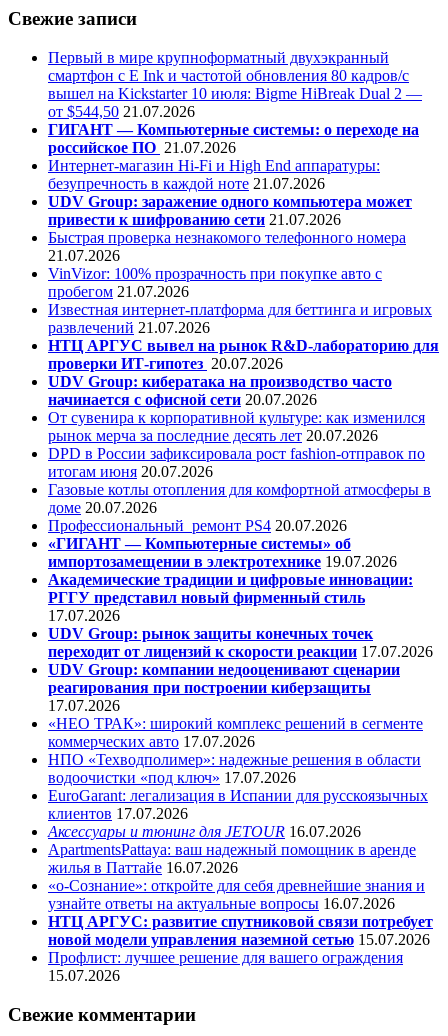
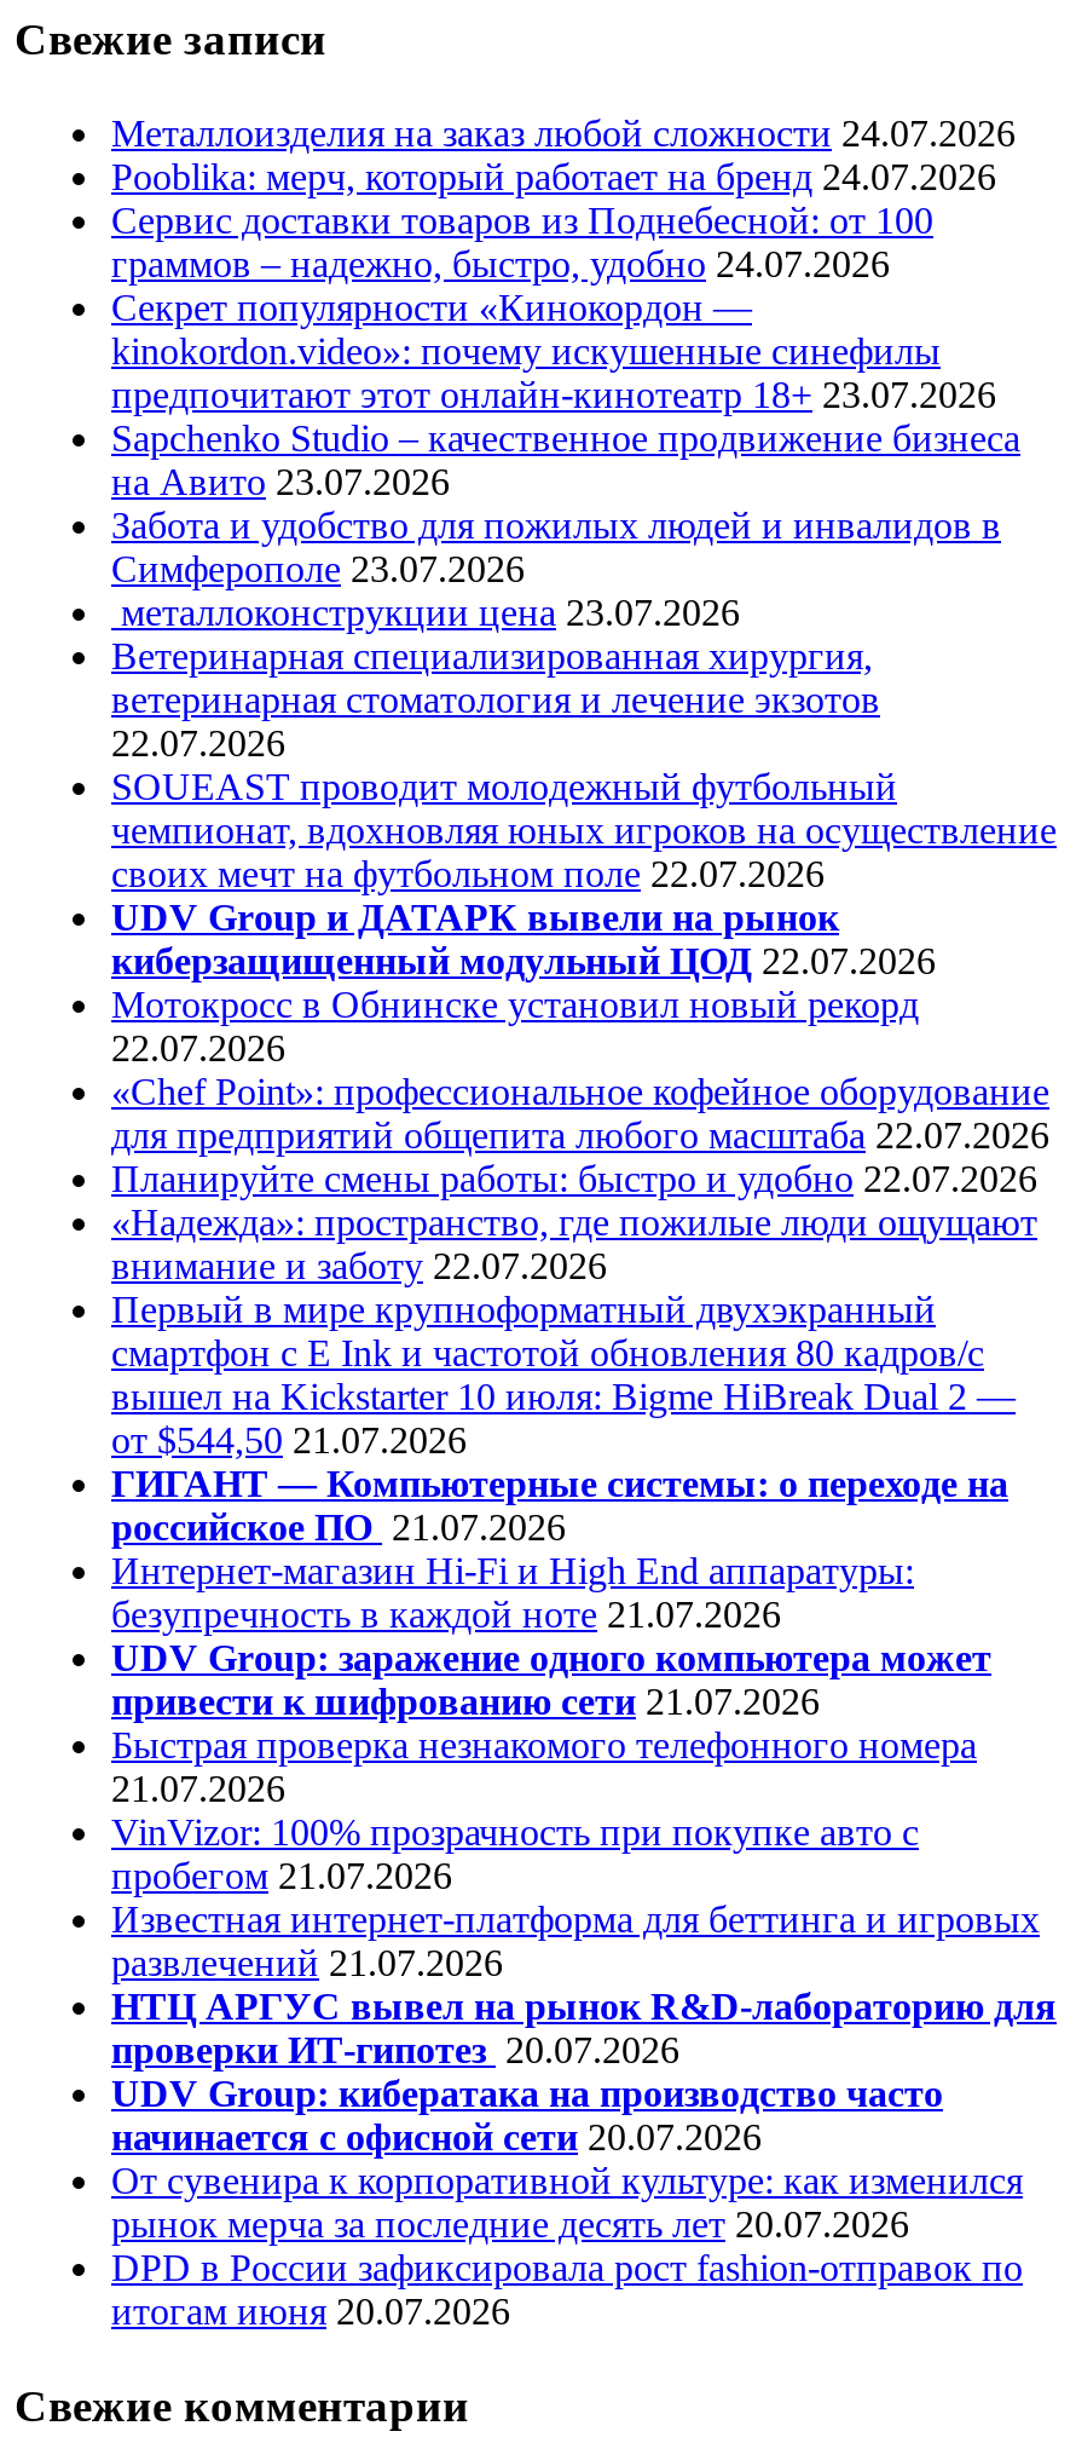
+ Металлоизделия на заказ любой сложности 24.07.2026
+ Pooblika: мерч, который работает на бренд 24.07.2026
+ Сервис доставки товаров из Поднебесной: от 100
+ граммов – надежно, быстро, удобно 24.07.2026
+ Секрет популярности «Кинокордон —
+ kinokordon.video»: почему искушенные синефилы
+ предпочитают этот онлайн-кинотеатр 18+ 23.07.2026
+ Sapchenko Studio – качественное продвижение бизнеса
+ на Авито 23.07.2026
+ Забота и удобство для пожилых людей и инвалидов в
+ Симферополе 23.07.2026
+ металлоконструкции цена 23.07.2026
+ Ветеринарная специализированная хирургия,
+ ветеринарная стоматология и лечение экзотов
+ 22.07.2026
+ SOUEAST проводит молодежный футбольный
+ чемпионат, вдохновляя юных игроков на осуществление
+ своих мечт на футбольном поле 22.07.2026
+ UDV Group и ДАТАРК вывели на рынок
+ киберзащищенный модульный ЦОД 22.07.2026
+ Мотокросс в Обнинске установил новый рекорд
+ 22.07.2026
+ «Chef Point»: профессиональное кофейное оборудование
+ для предприятий общепита любого масштаба 22.07.2026
+ Планируйте смены работы: быстро и удобно 22.07.2026
+ «Надежда»: пространство, где пожилые люди ощущают
+ внимание и заботу 22.07.2026

moved down: Первый в мире крупноформатный двухэкранный | смартфон с E Ink и частотой обновления 80 кадров/с | вышел на Kickstarter 10 июля: Bigme HiBreak Dual 2 — | ... | DPD в России зафиксировала рост fashion-отправок по | итогам июня 20.07.2026

- Газовые котлы отопления для комфортной атмосферы в
- доме 20.07.2026
- Профессиональный ремонт PS4 20.07.2026
- «ГИГАНТ — Компьютерные системы» об
- импортозамещении в электротехнике 19.07.2026
- Академические традиции и цифровые инновации:
- РГГУ представил новый фирменный стиль
- 17.07.2026
- UDV Group: рынок защиты конечных точек
- переходит от лицензий к скорости реакции 17.07.2026
- UDV Group: компании недооценивают сценарии
- реагирования при построении киберзащиты
- 17.07.2026
- «НЕО ТРАК»: широкий комплекс решений в сегменте
- коммерческих авто 17.07.2026
- НПО «Техводполимер»: надежные решения в области
- водоочистки «под ключ» 17.07.2026
- EuroGarant: легализация в Испании для русскоязычных
- клиентов 17.07.2026
- Аксессуары и тюнинг для JETOUR 16.07.2026
- ApartmentsPattaya: ваш надежный помощник в аренде
- жилья в Паттайе 16.07.2026
- «о-Сознание»: откройте для себя древнейшие знания и
- узнайте ответы на актуальные вопросы 16.07.2026
- НТЦ АРГУС: развитие спутниковой связи потребует
- новой модели управления наземной сетью 15.07.2026
- Профлист: лучшее решение для вашего ограждения
- 15.07.2026
